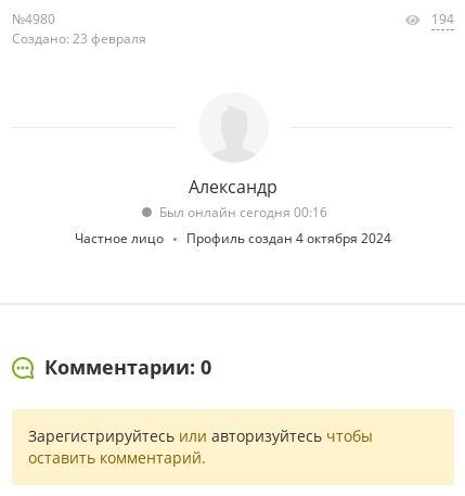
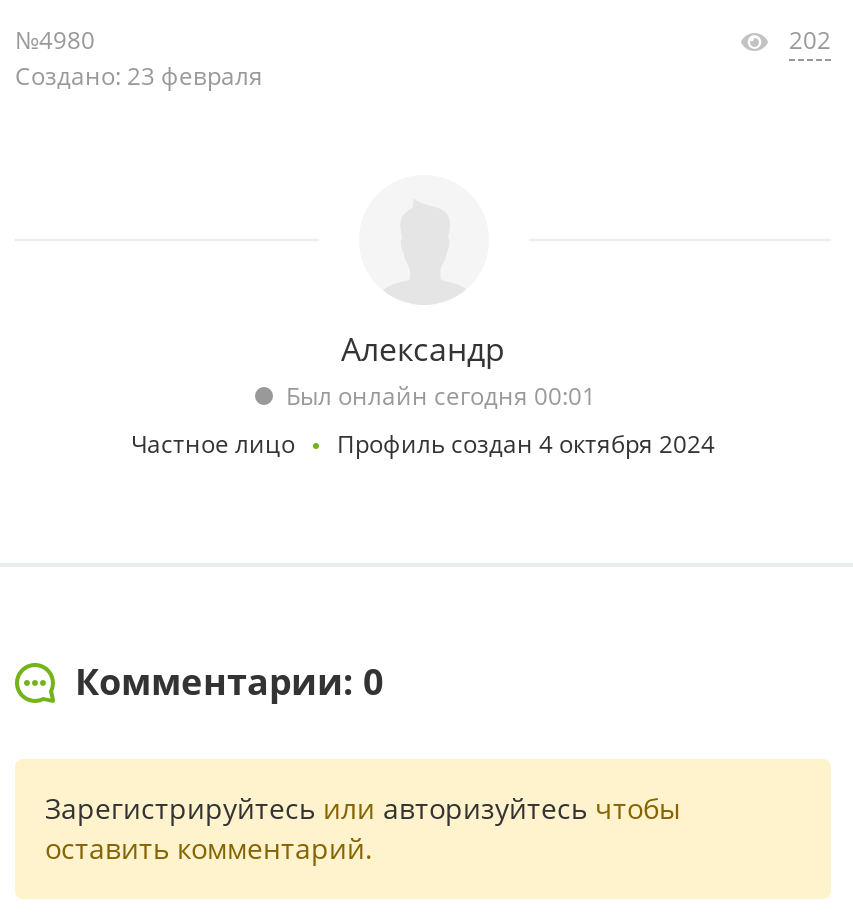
- 194
+ 202

- Был онлайн сегодня 00:16
+ Был онлайн сегодня 00:01
